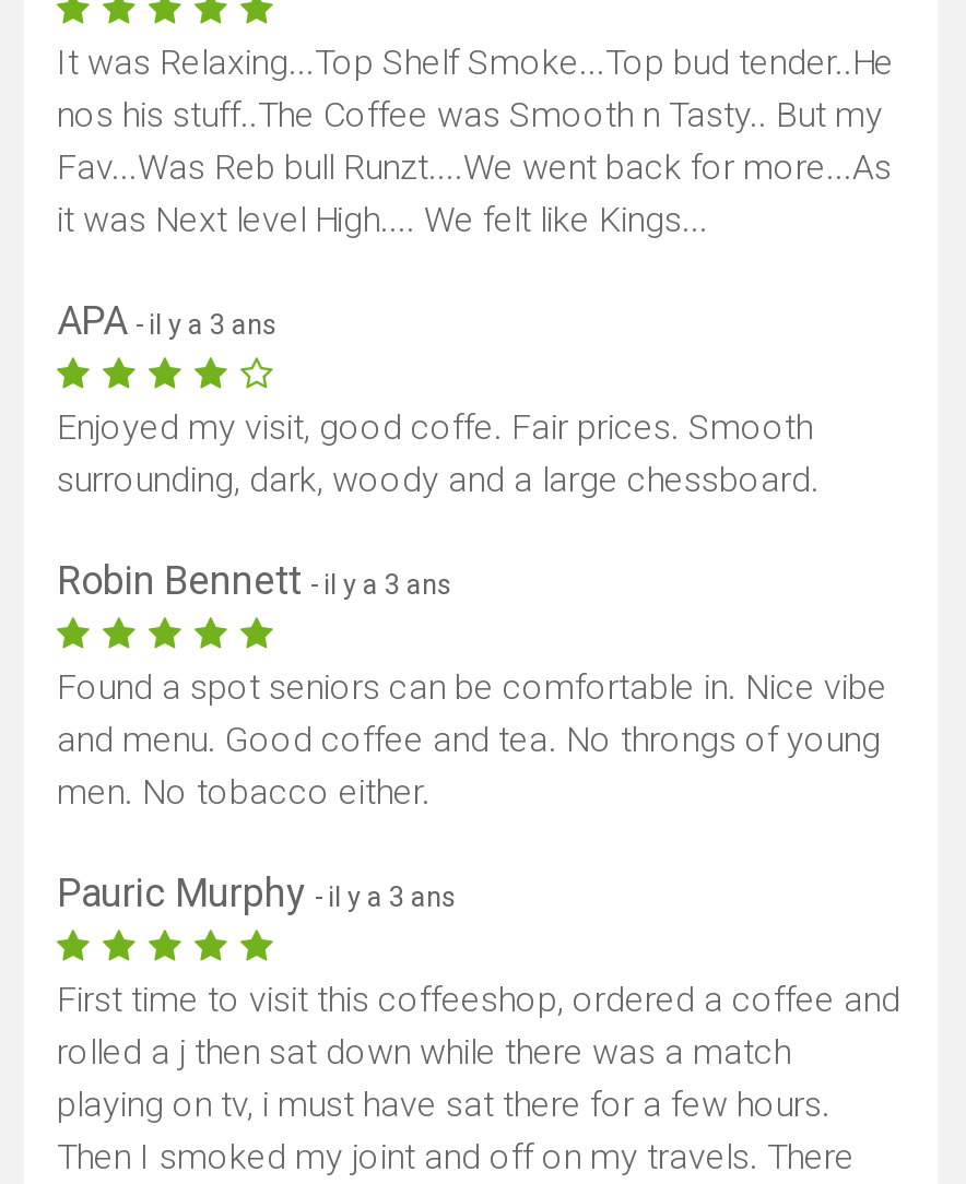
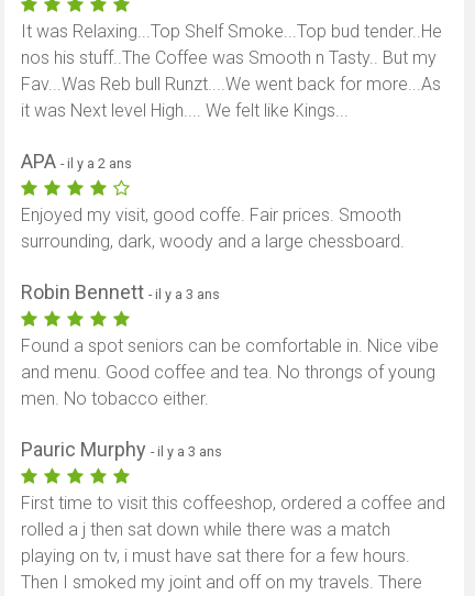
- APA - il y a 3 ans
+ APA - il y a 2 ans
